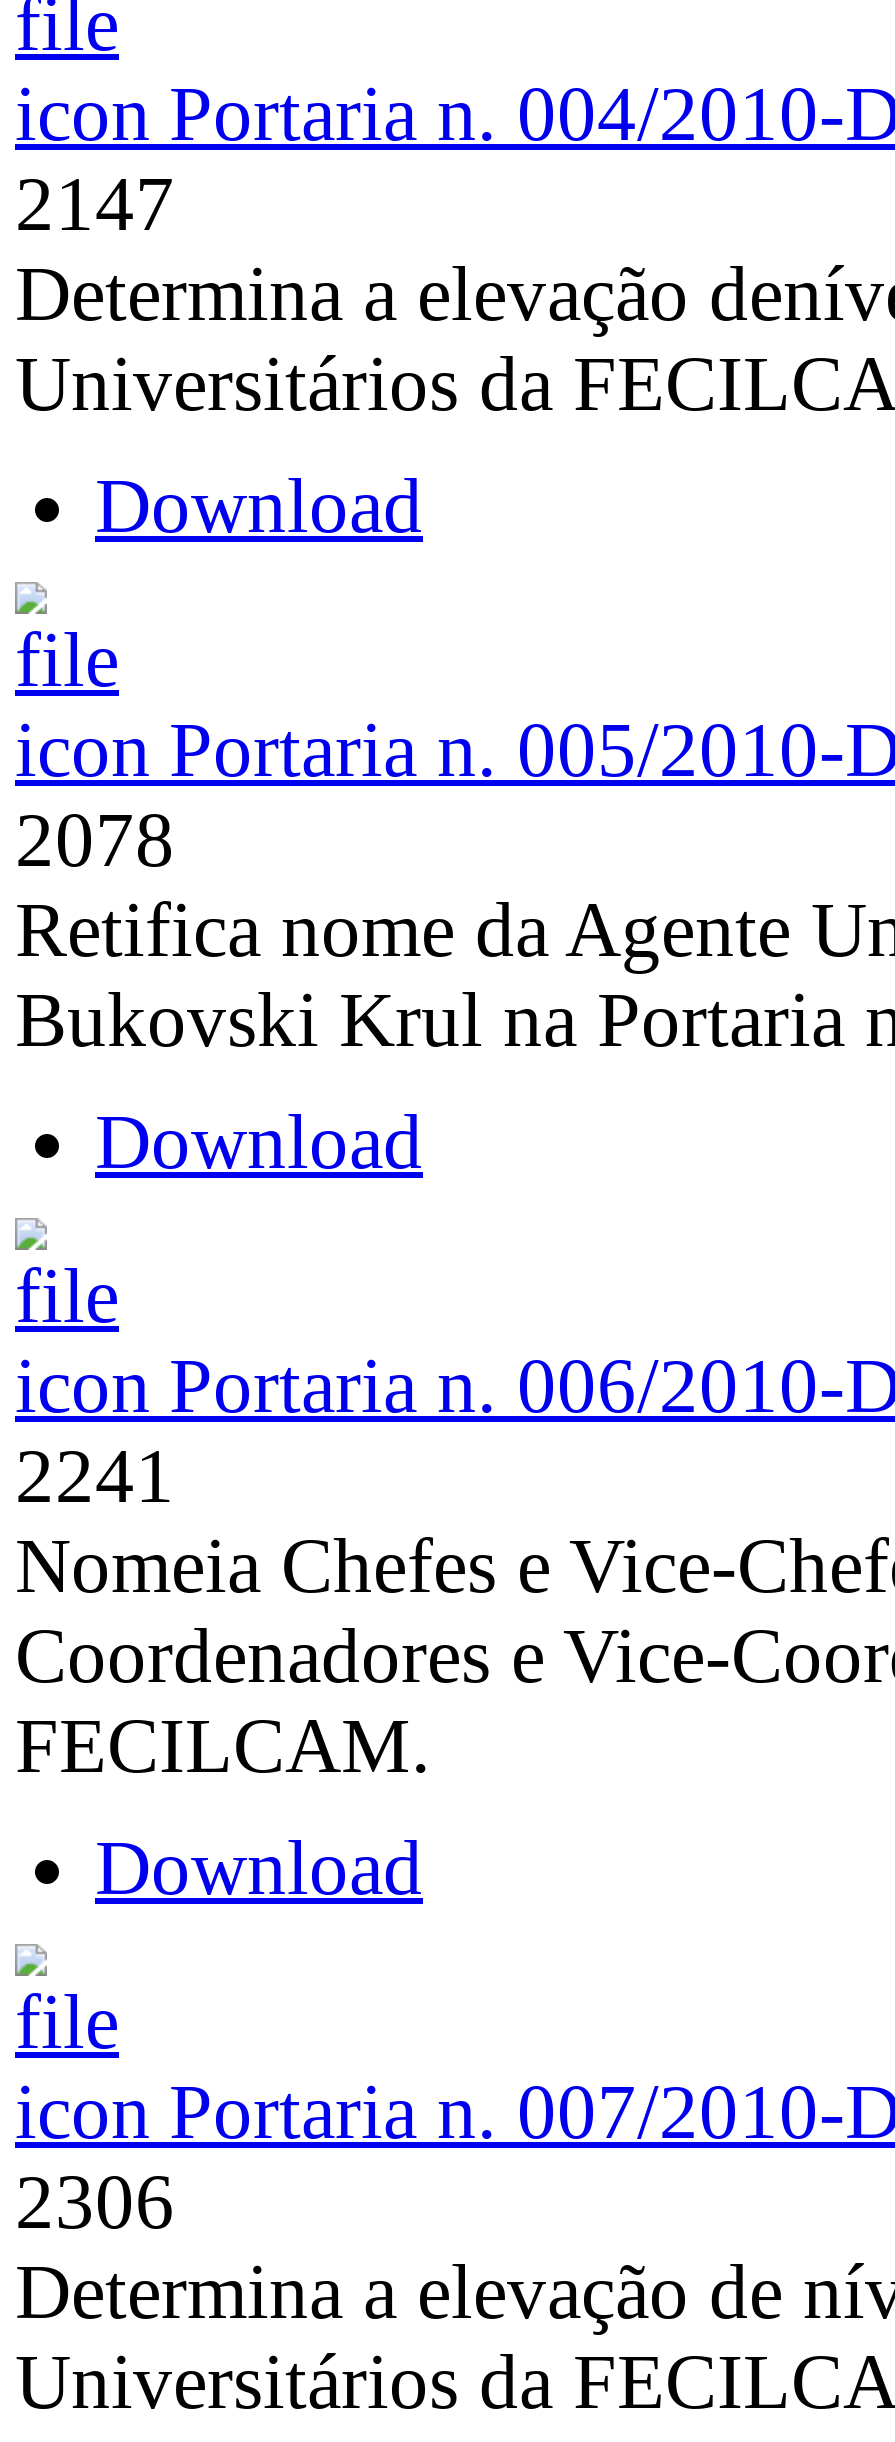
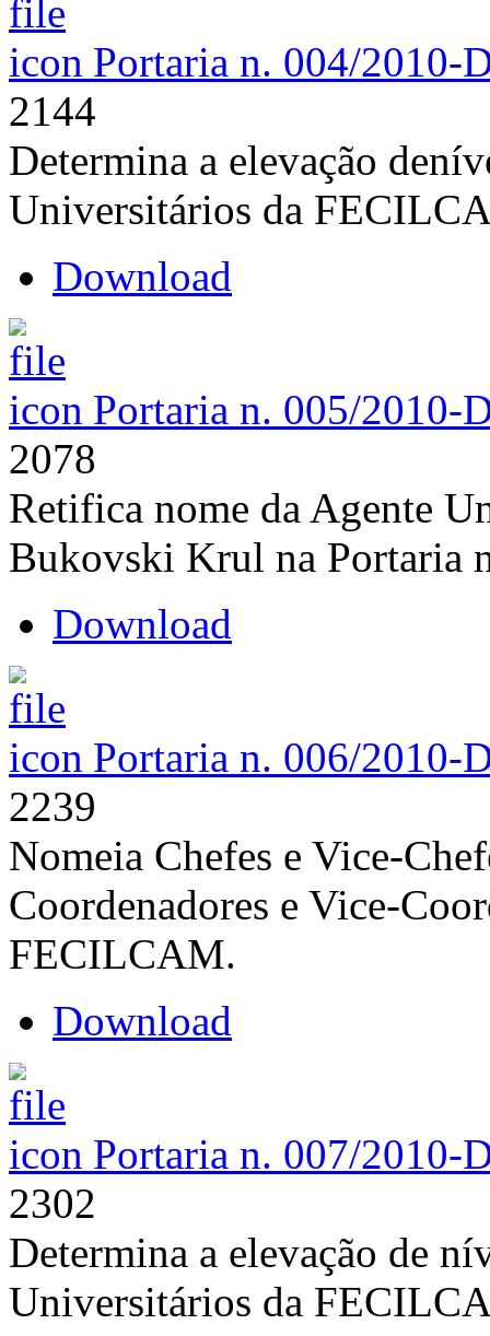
- 2147
+ 2144

- 2241
+ 2239

- 2306
+ 2302
